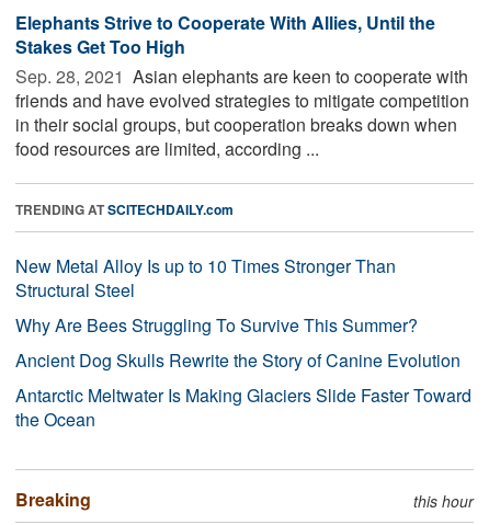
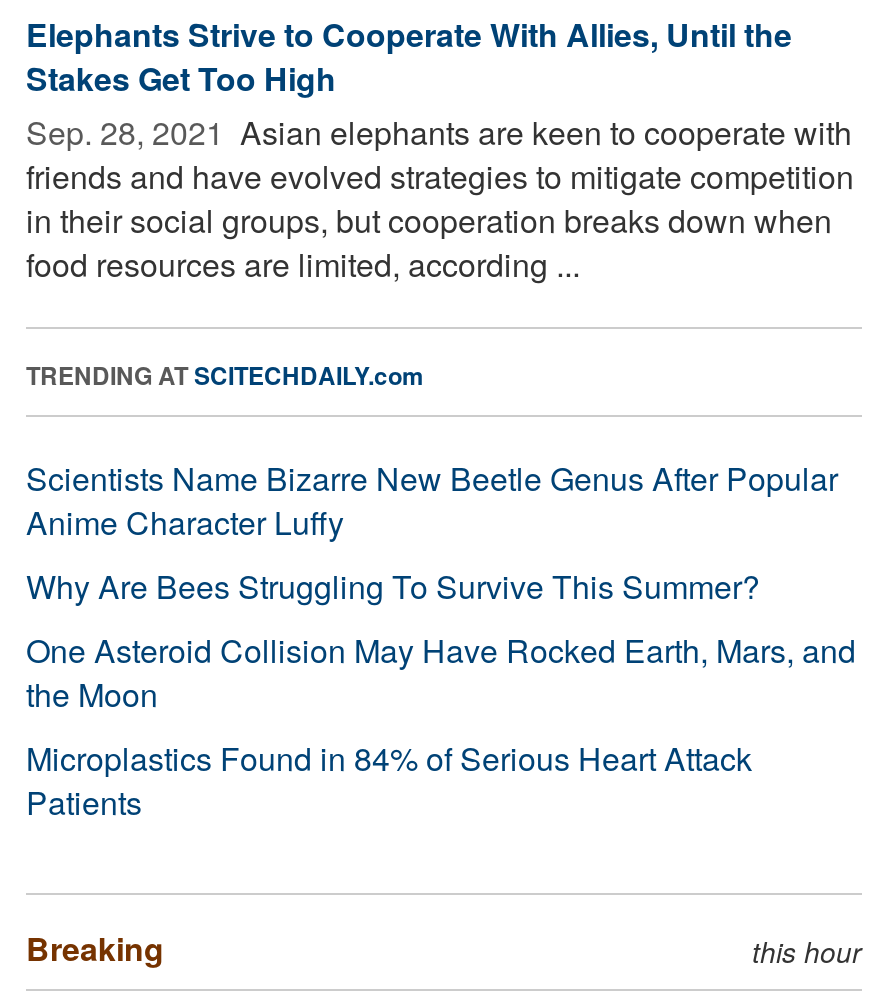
- New Metal Alloy Is up to 10 Times Stronger Than
- Structural Steel
+ Scientists Name Bizarre New Beetle Genus After Popular
+ Anime Character Luffy

- Ancient Dog Skulls Rewrite the Story of Canine Evolution
- Antarctic Meltwater Is Making Glaciers Slide Faster Toward
- the Ocean
+ One Asteroid Collision May Have Rocked Earth, Mars, and
+ the Moon
+ Microplastics Found in 84% of Serious Heart Attack
+ Patients
